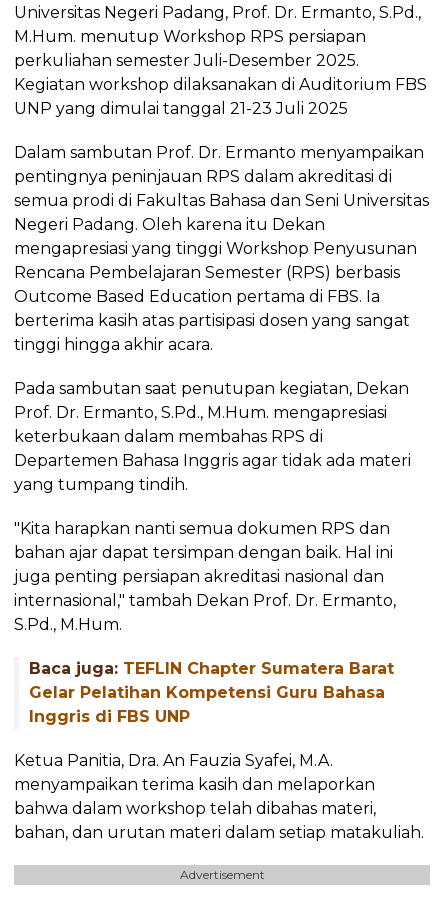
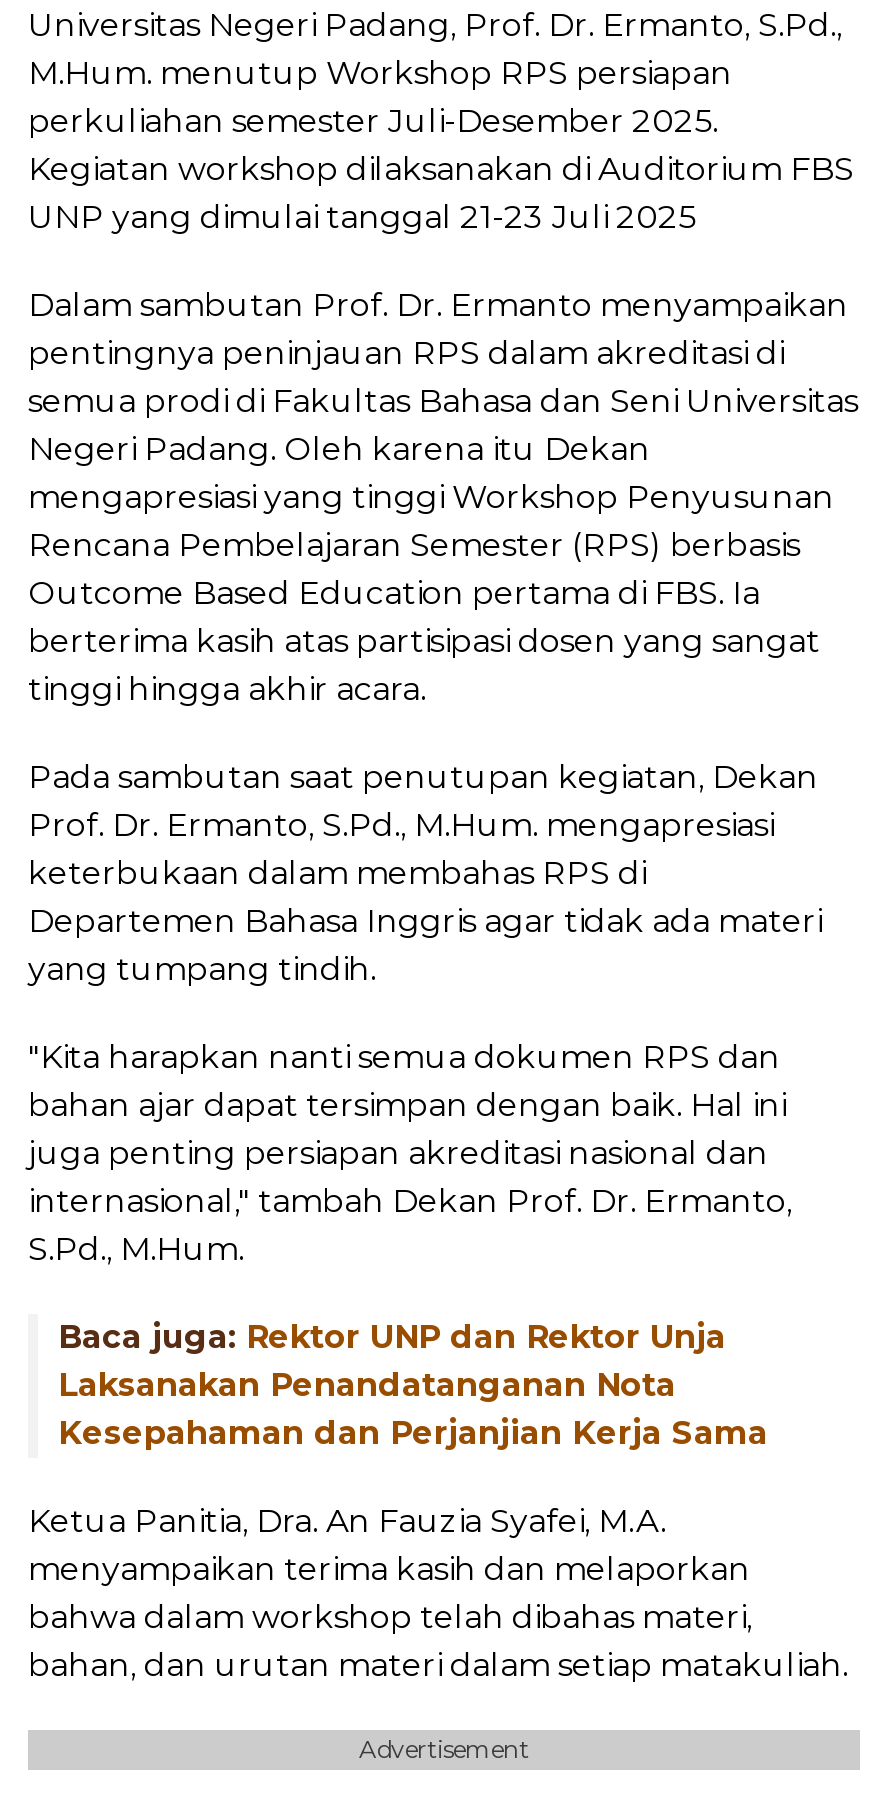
- Baca juga: TEFLIN Chapter Sumatera Barat
- Gelar Pelatihan Kompetensi Guru Bahasa
- Inggris di FBS UNP
+ Baca juga: Rektor UNP dan Rektor Unja
+ Laksanakan Penandatanganan Nota
+ Kesepahaman dan Perjanjian Kerja Sama
